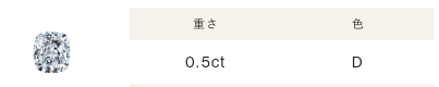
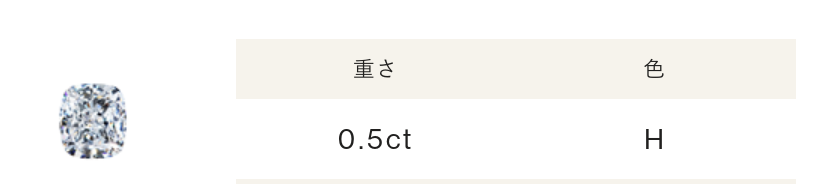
- D
+ H
